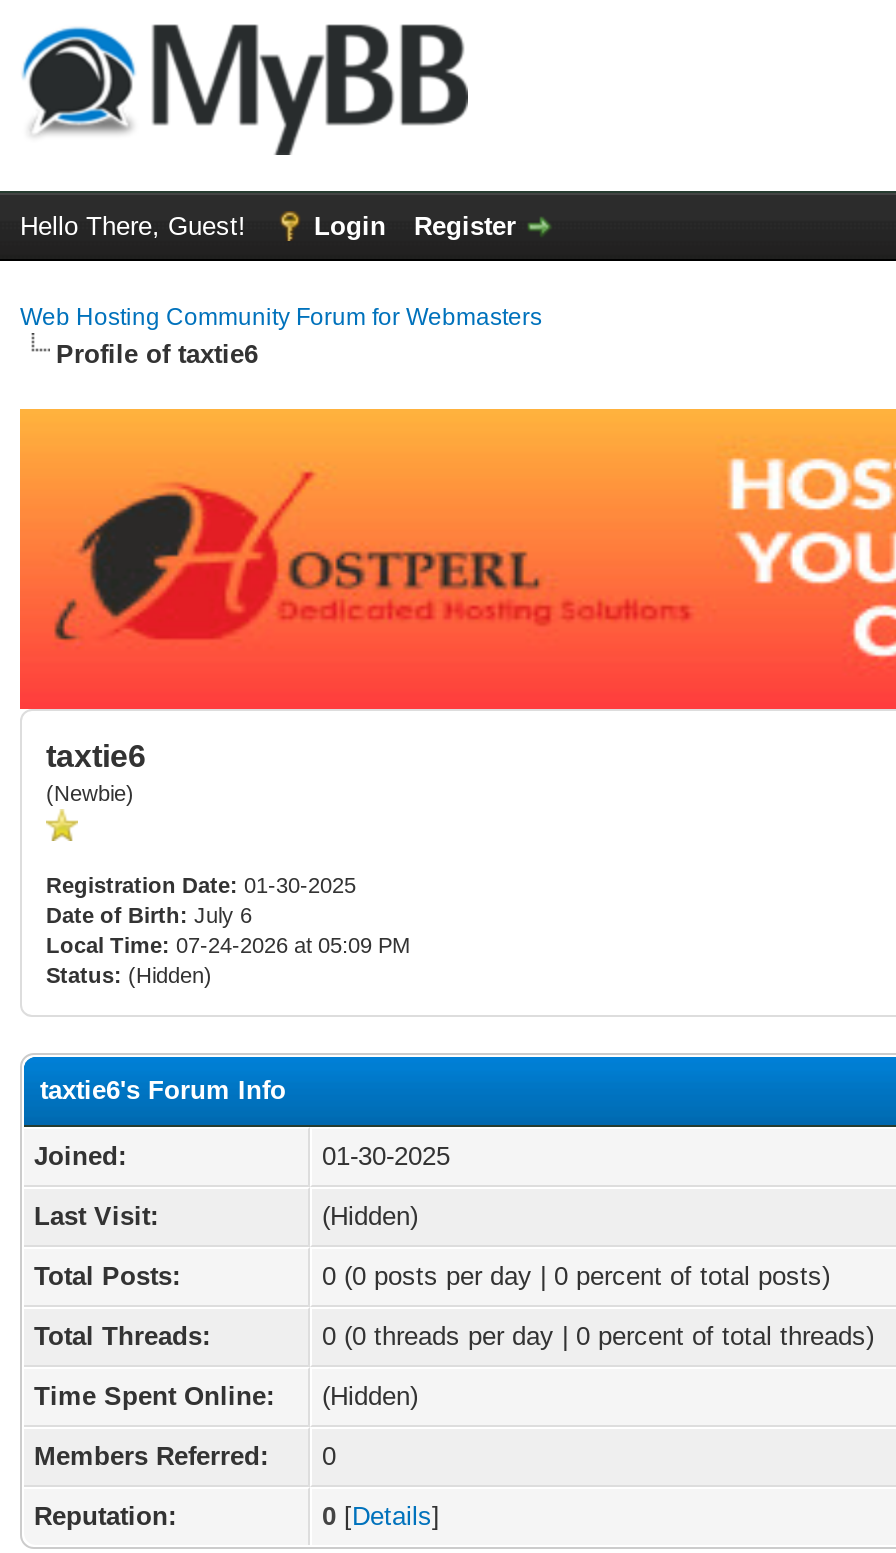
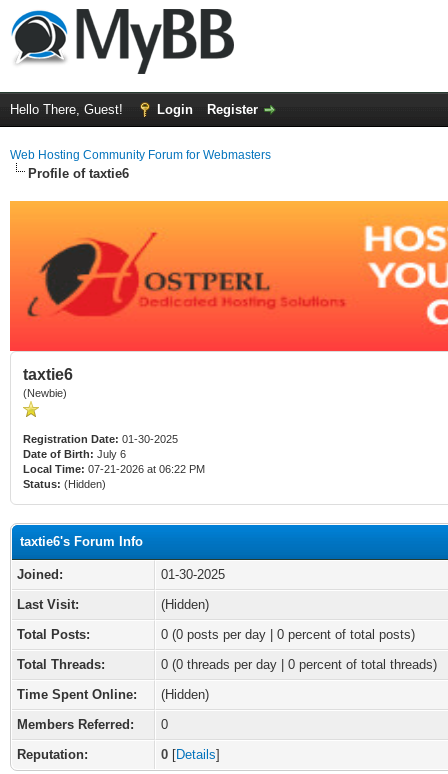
- Local Time: 07-24-2026 at 05:09 PM
+ Local Time: 07-21-2026 at 06:22 PM
